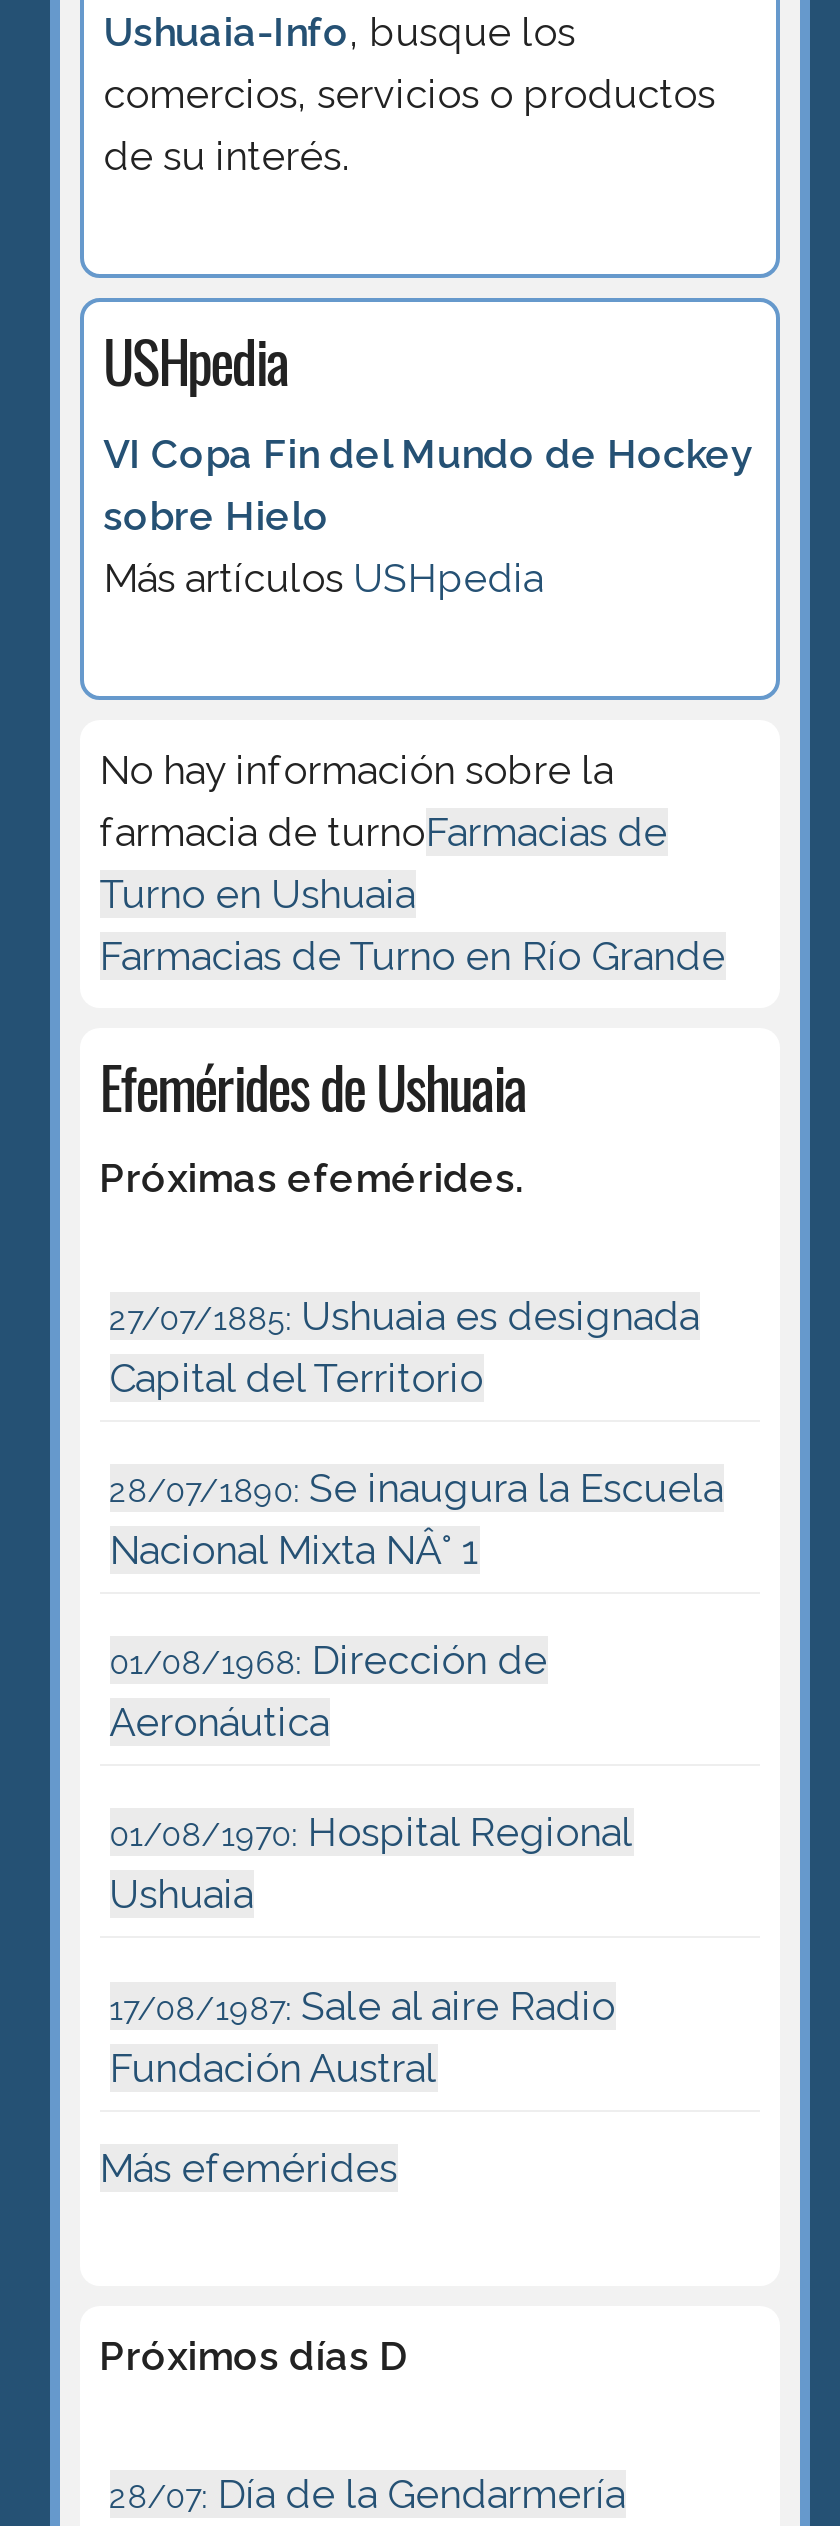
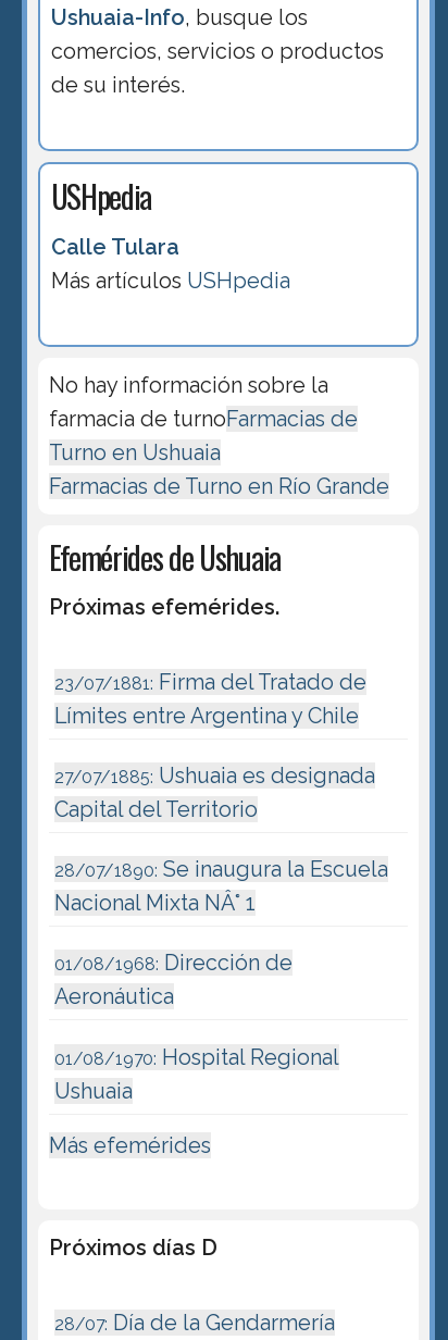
- VI Copa Fin del Mundo de Hockey
- sobre Hielo
+ Calle Tulara

+ 23/07/1881: Firma del Tratado de
+ Límites entre Argentina y Chile

moved down: 27/07/1885: Ushuaia es designada | Capital del Territorio | 28/07/1890: Se inaugura la Escuela | Nacional Mixta NÂ° 1 | 01/08/1968: Dirección de | Aeronáutica | 01/08/1970: Hospital Regional | Ushuaia

- 17/08/1987: Sale al aire Radio
- Fundación Austral
